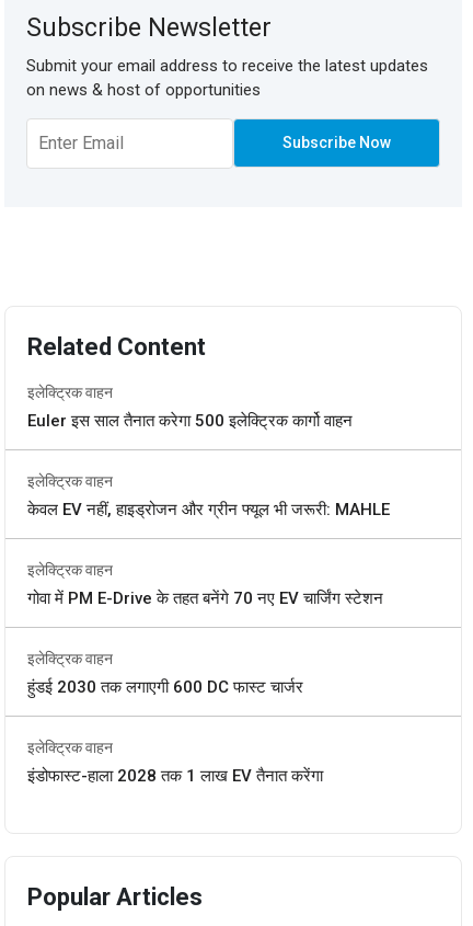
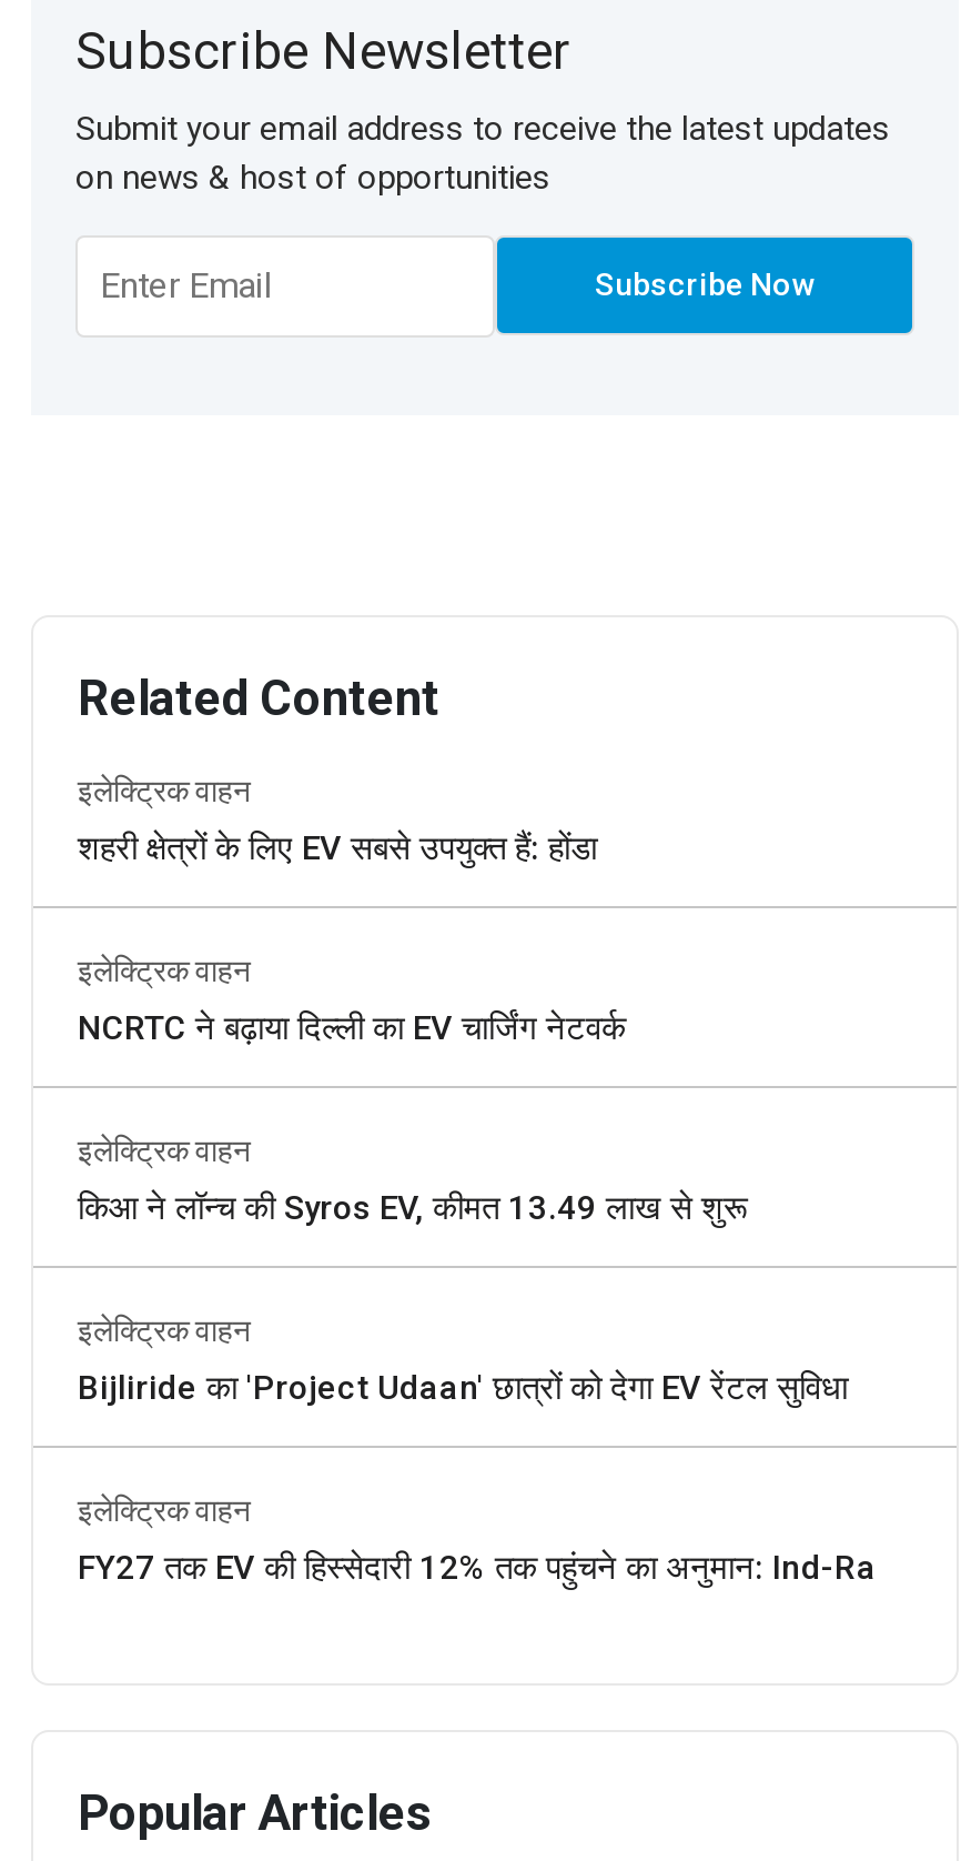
- Euler इस साल तैनात करेगा 500 इलेक्ट्रिक कार्गो वाहन
+ शहरी क्षेत्रों के लिए EV सबसे उपयुक्त हैं: होंडा

- केवल EV नहीं, हाइड्रोजन और ग्रीन फ्यूल भी जरूरी: MAHLE
+ NCRTC ने बढ़ाया दिल्ली का EV चार्जिंग नेटवर्क

- गोवा में PM E-Drive के तहत बनेंगे 70 नए EV चार्जिंग स्टेशन
+ किआ ने लॉन्च की Syros EV, कीमत 13.49 लाख से शुरू

- हुंडई 2030 तक लगाएगी 600 DC फास्ट चार्जर
+ Bijliride का 'Project Udaan' छात्रों को देगा EV रेंटल सुविधा

- इंडोफास्ट-हाला 2028 तक 1 लाख EV तैनात करेंगा
+ FY27 तक EV की हिस्सेदारी 12% तक पहुंचने का अनुमान: Ind-Ra
